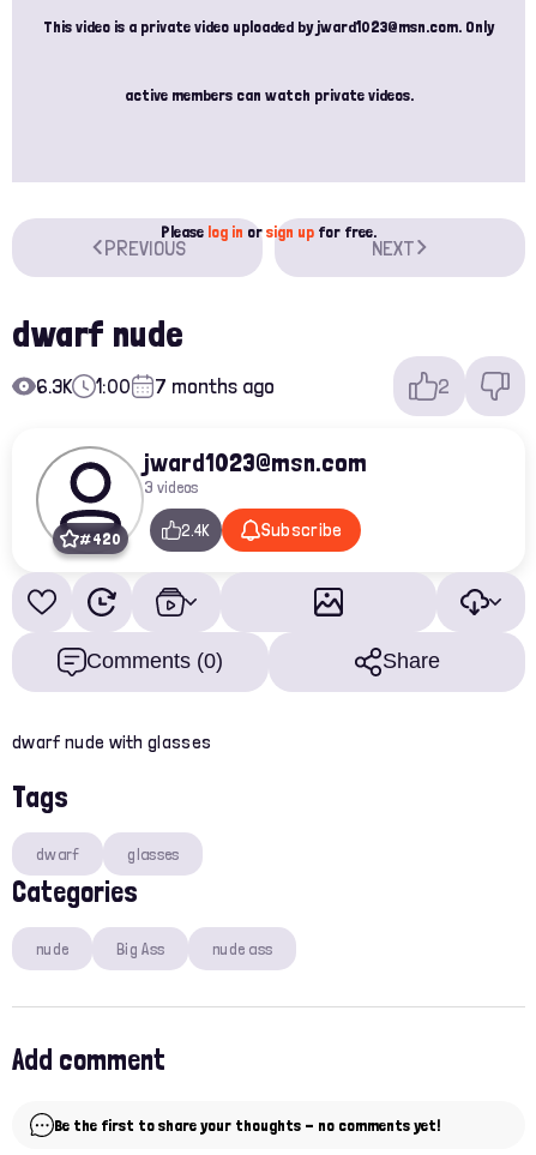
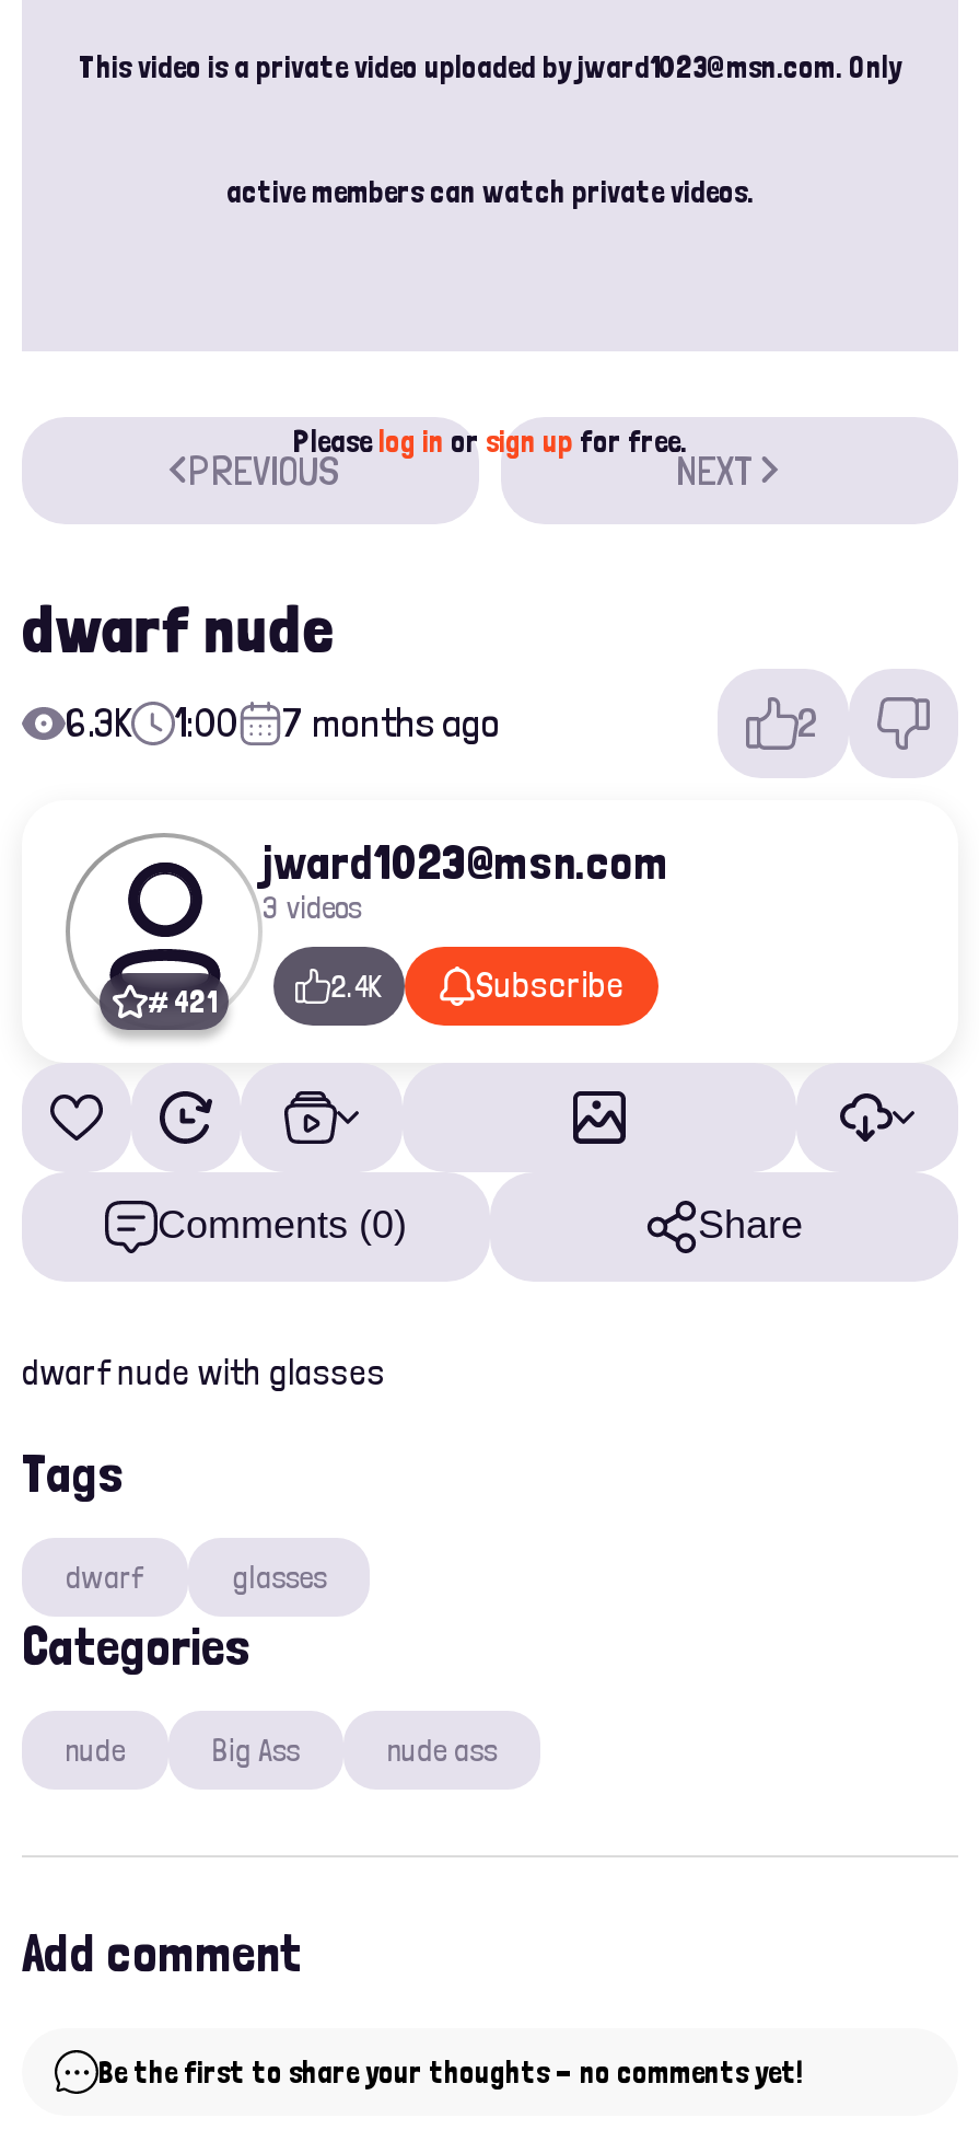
- # 420
+ # 421
